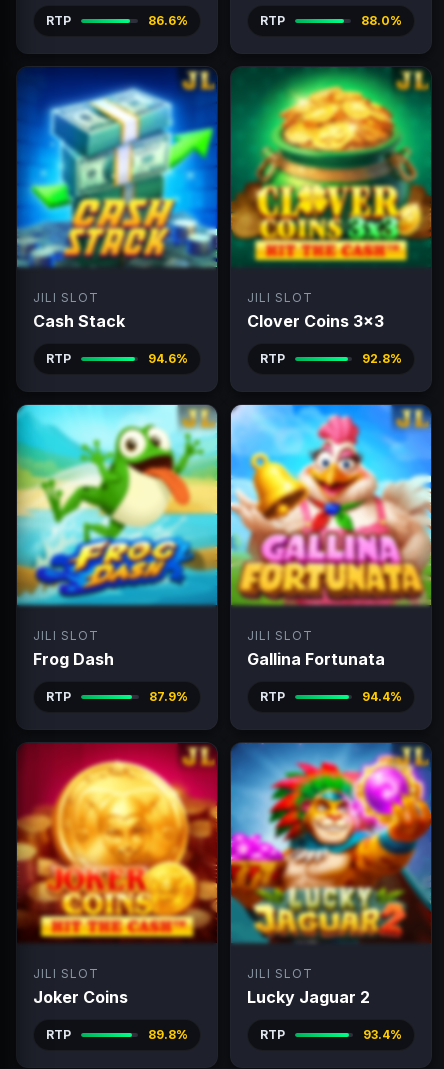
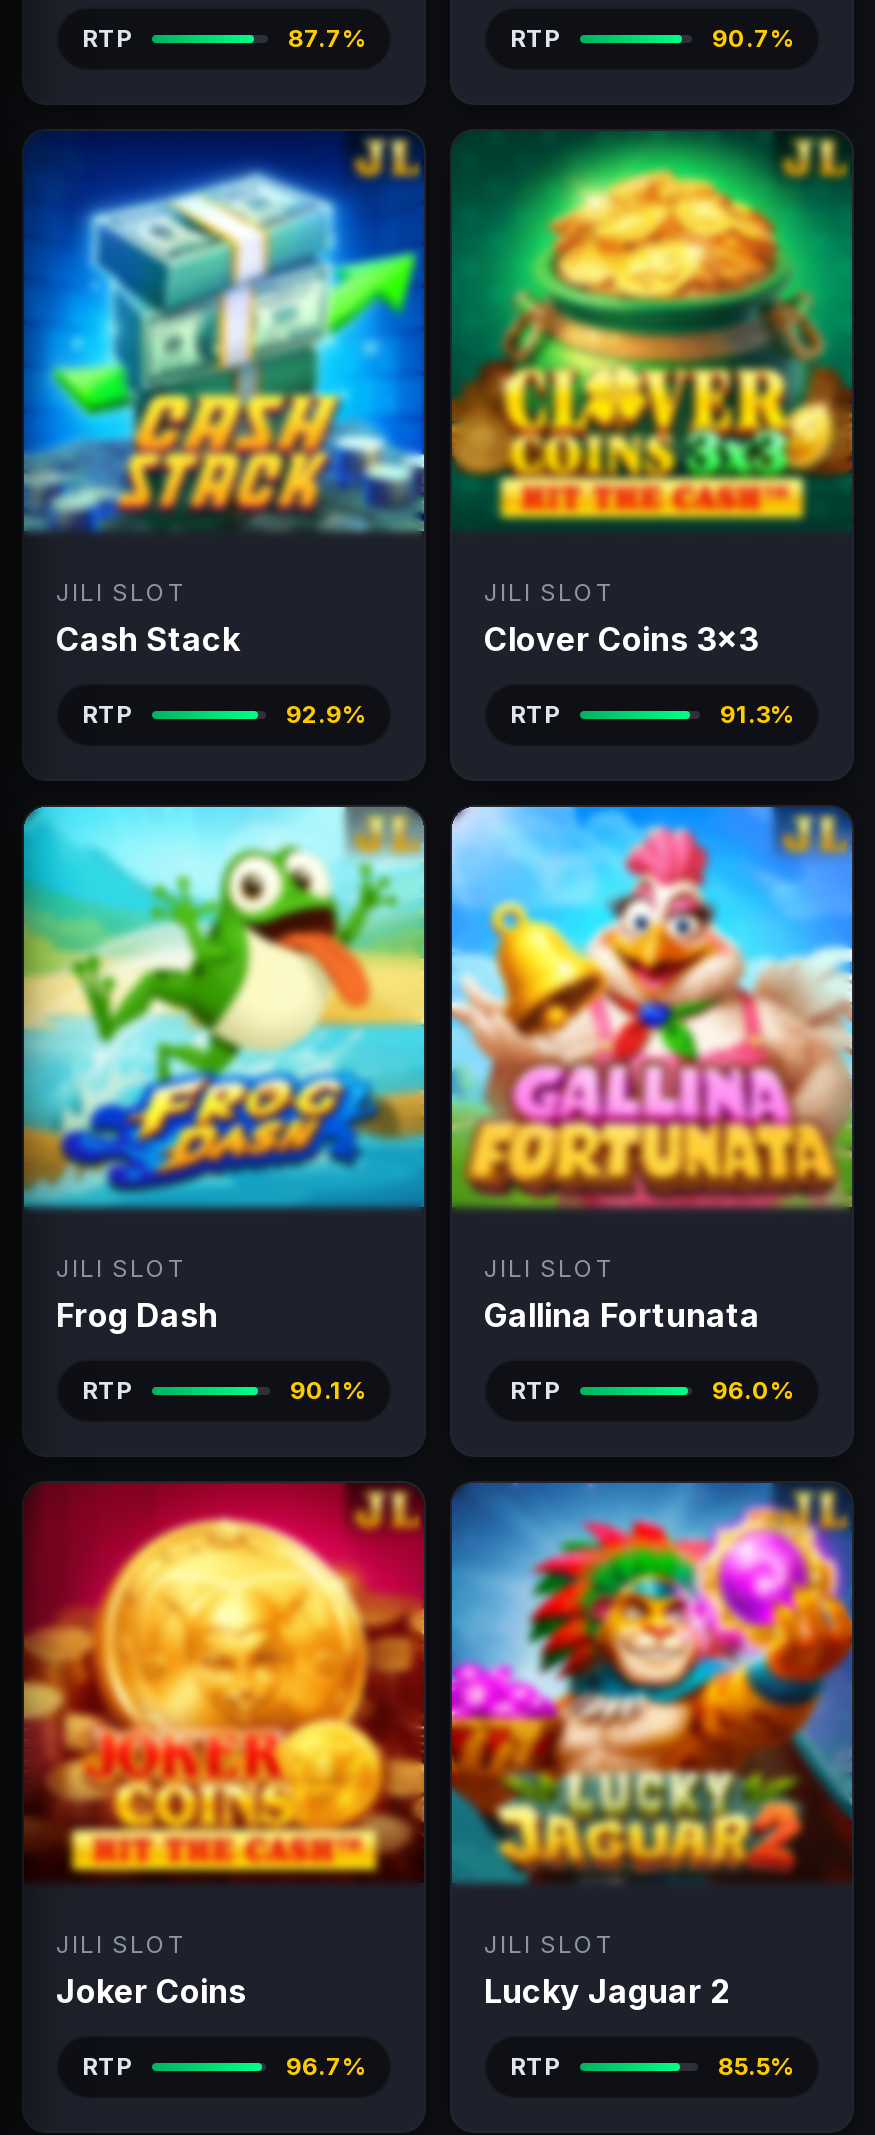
- 86.6%
+ 87.7%

- 88.0%
+ 90.7%

- 94.6%
+ 92.9%

- 92.8%
+ 91.3%

- 87.9%
+ 90.1%

- 94.4%
+ 96.0%

- 89.8%
+ 96.7%

- 93.4%
+ 85.5%
